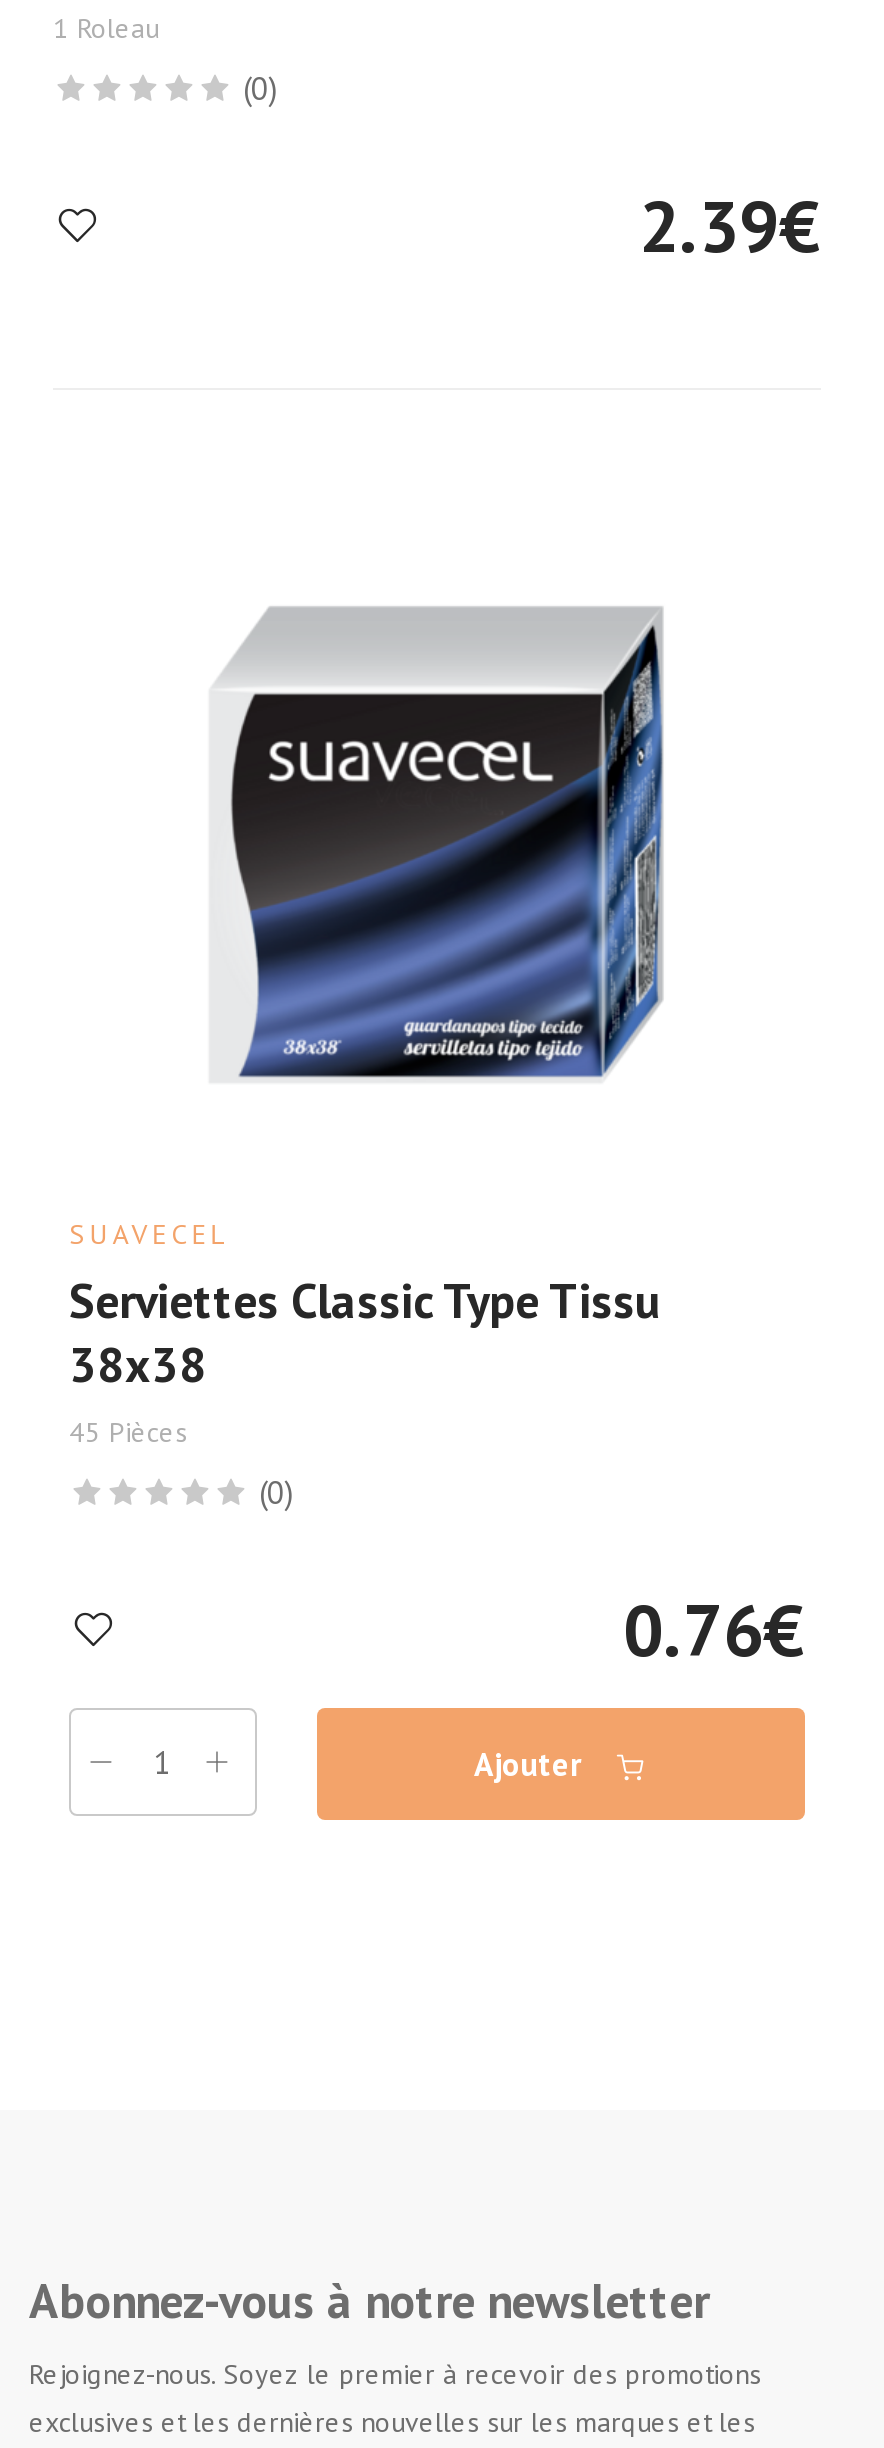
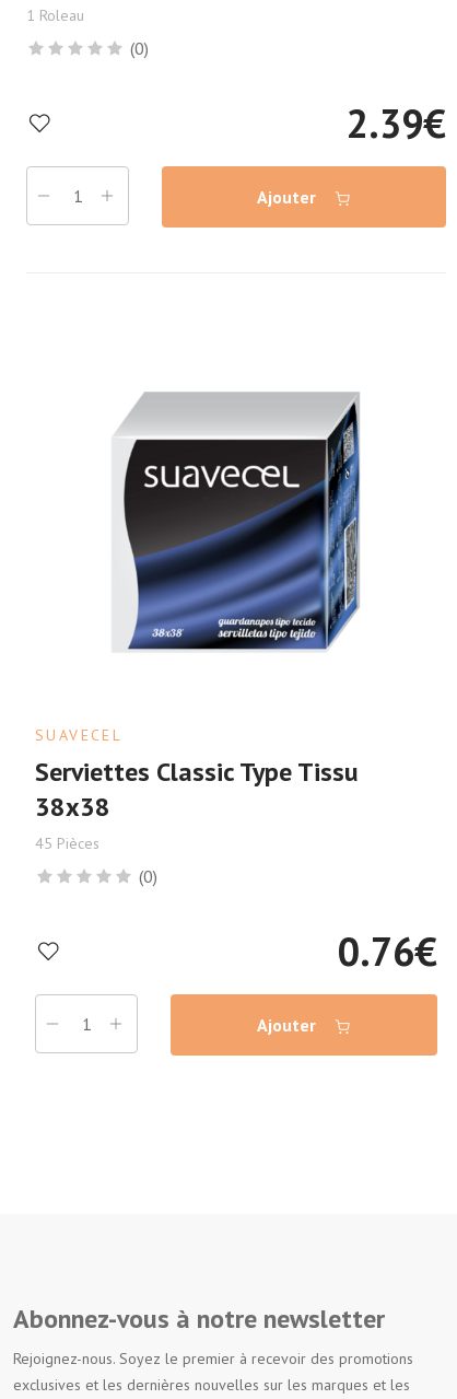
+ Ajouter
